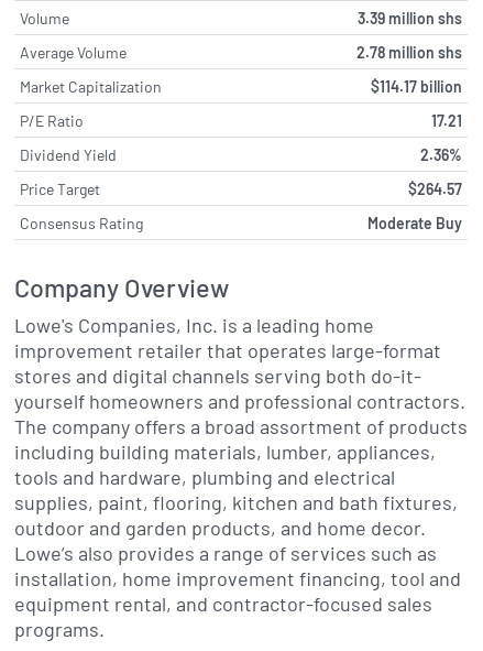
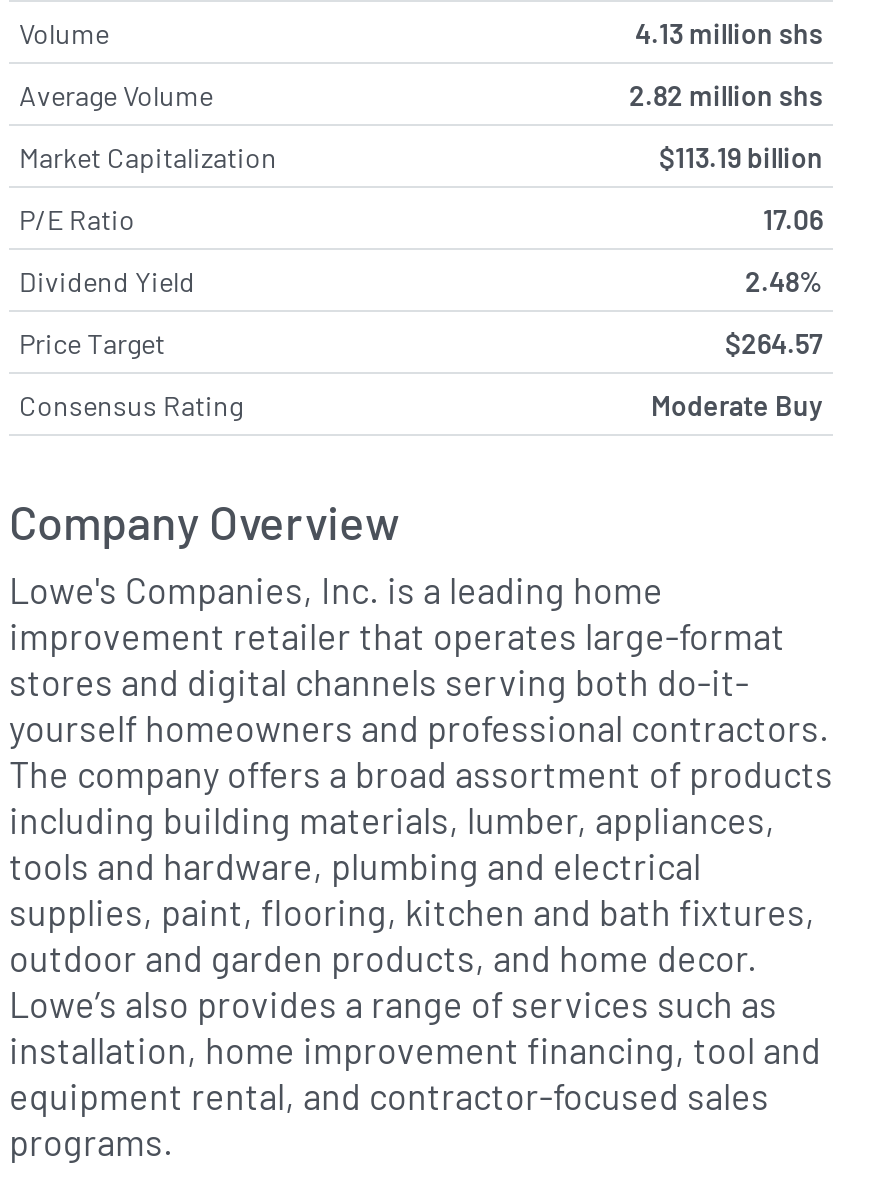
- 3.39 million shs
+ 4.13 million shs

- 2.78 million shs
+ 2.82 million shs

- $114.17 billion
+ $113.19 billion

- 17.21
+ 17.06

- 2.36%
+ 2.48%
